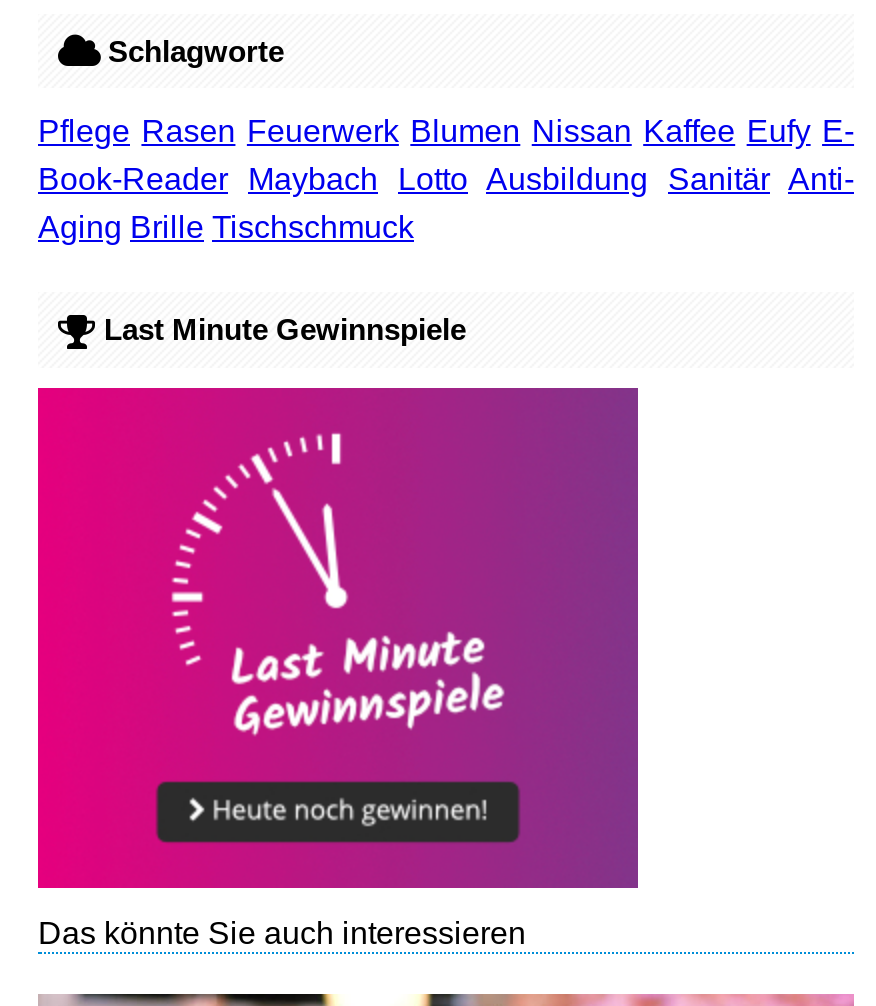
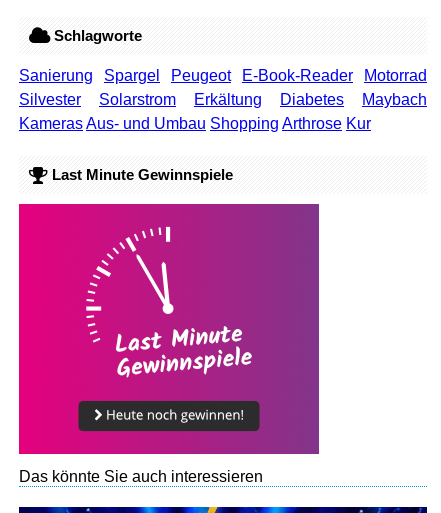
- Pflege Rasen Feuerwerk Blumen Nissan Kaffee Eufy E-
- Book-Reader Maybach Lotto Ausbildung Sanitär Anti-
- Aging Brille Tischschmuck
+ Sanierung
+ Spargel
+ Peugeot
+ E-Book-Reader
+ Motorrad
+ Silvester
+ Solarstrom
+ Erkältung
+ Diabetes
+ Maybach
+ Kameras Aus- und Umbau Shopping Arthrose Kur
